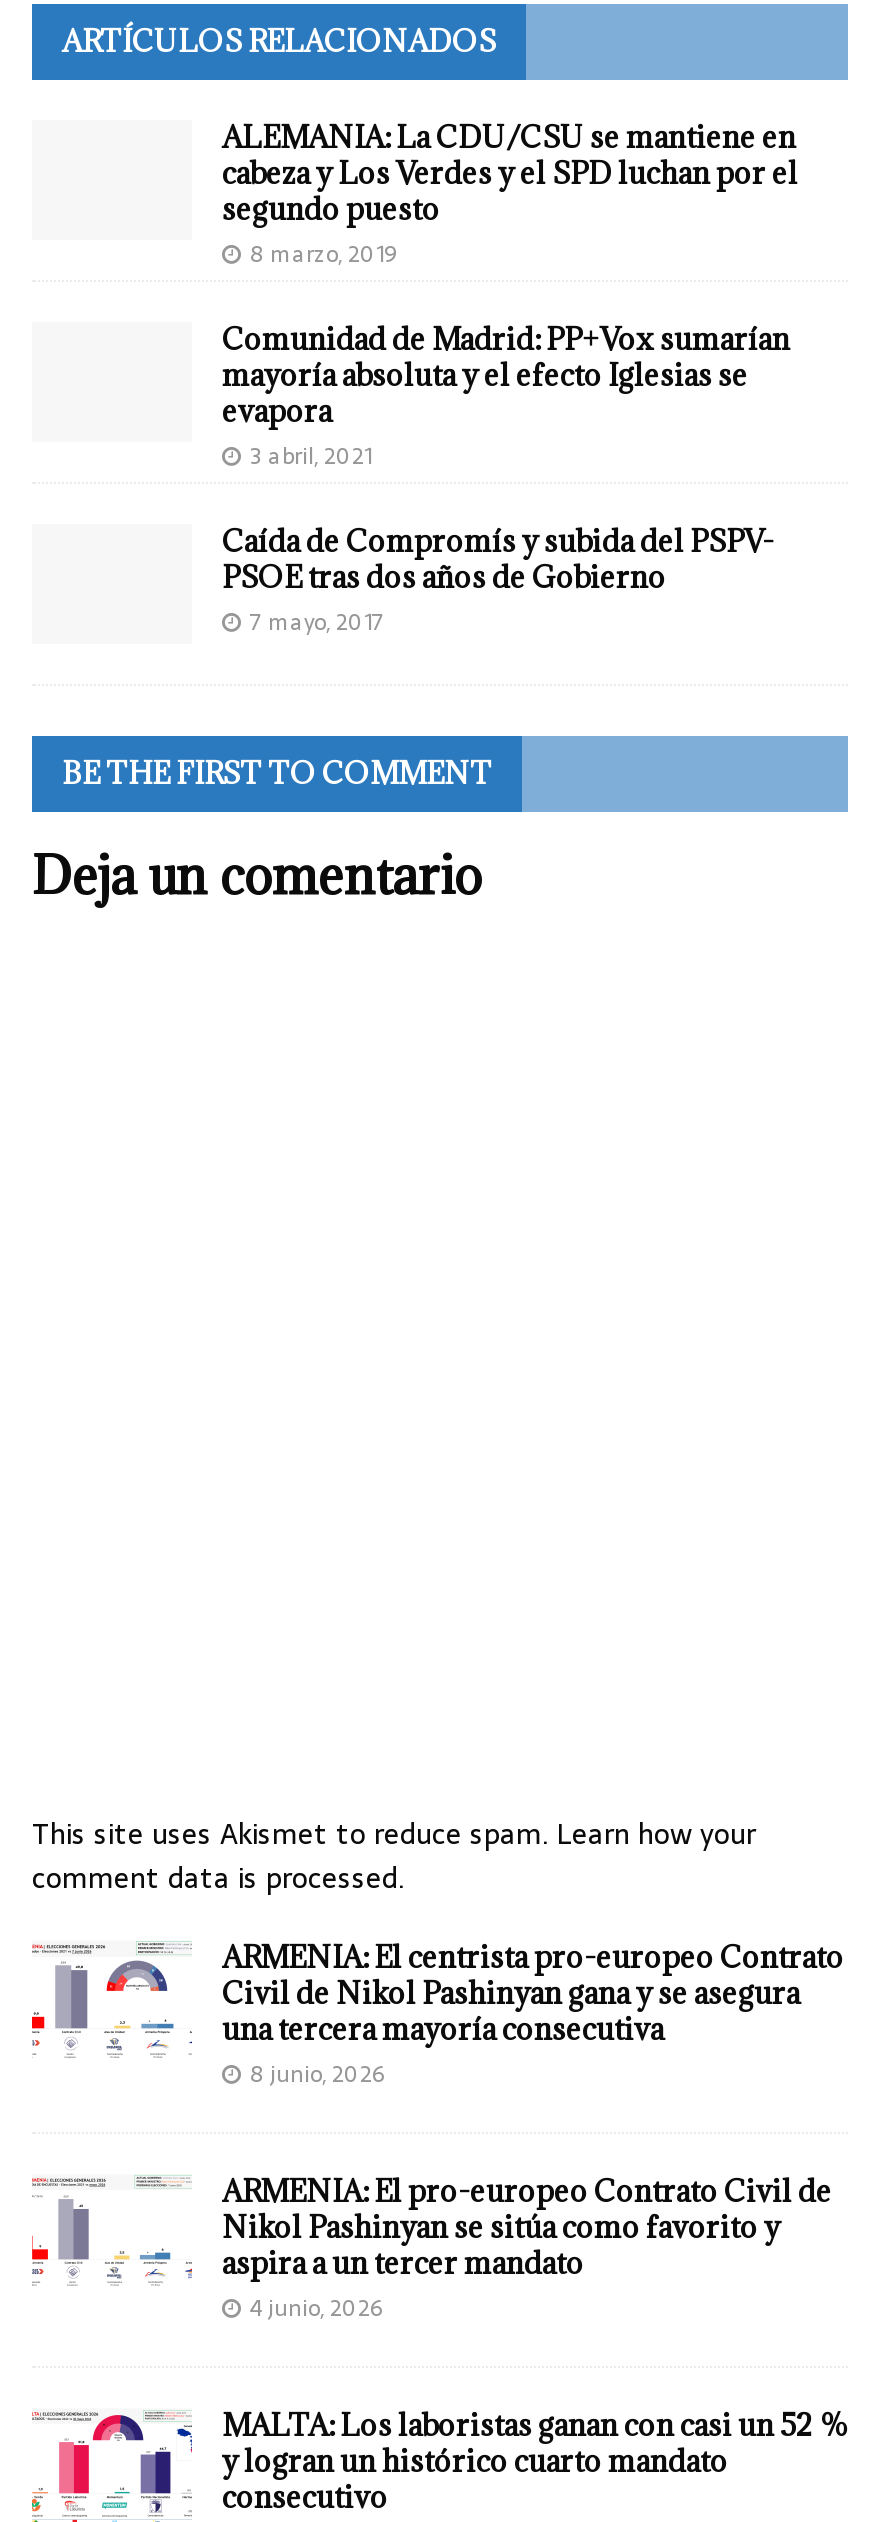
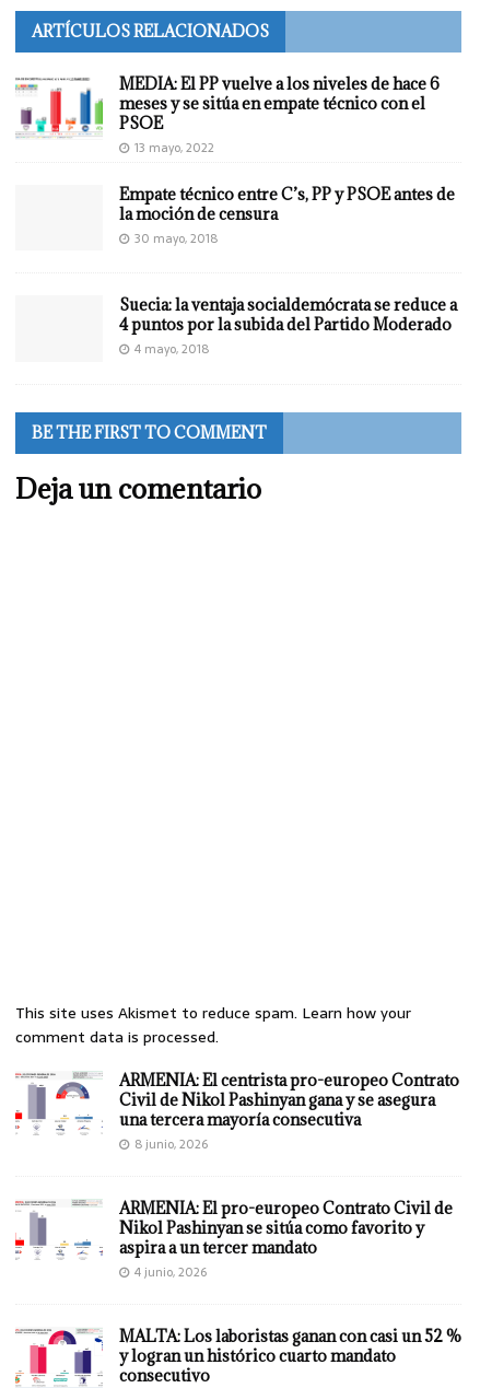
+ [image]

- ALEMANIA: La CDU/CSU se mantiene en
- cabeza y Los Verdes y el SPD luchan por el
- segundo puesto
- 8 marzo, 2019
+ MEDIA: El PP vuelve a los niveles de hace 6
+ meses y se sitúa en empate técnico con el
+ PSOE
+ 13 mayo, 2022

- Comunidad de Madrid: PP+Vox sumarían
- mayoría absoluta y el efecto Iglesias se
- evapora
- 3 abril, 2021
+ Empate técnico entre C’s, PP y PSOE antes de
+ la moción de censura
+ 30 mayo, 2018

- Caída de Compromís y subida del PSPV-
- PSOE tras dos años de Gobierno
- 7 mayo, 2017
+ Suecia: la ventaja socialdemócrata se reduce a
+ 4 puntos por la subida del Partido Moderado
+ 4 mayo, 2018
